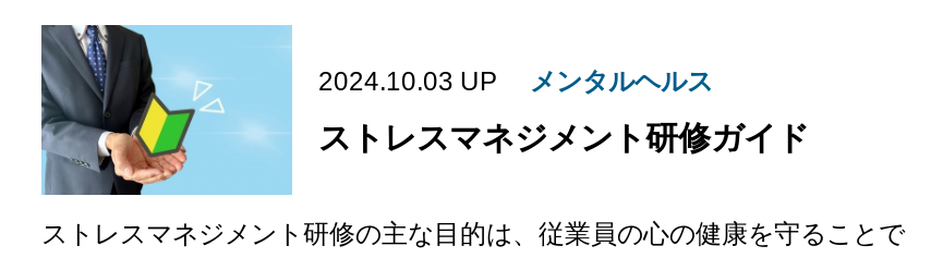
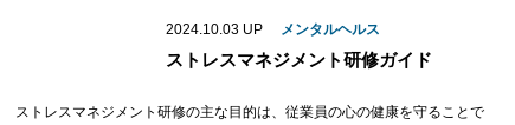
- [image]
